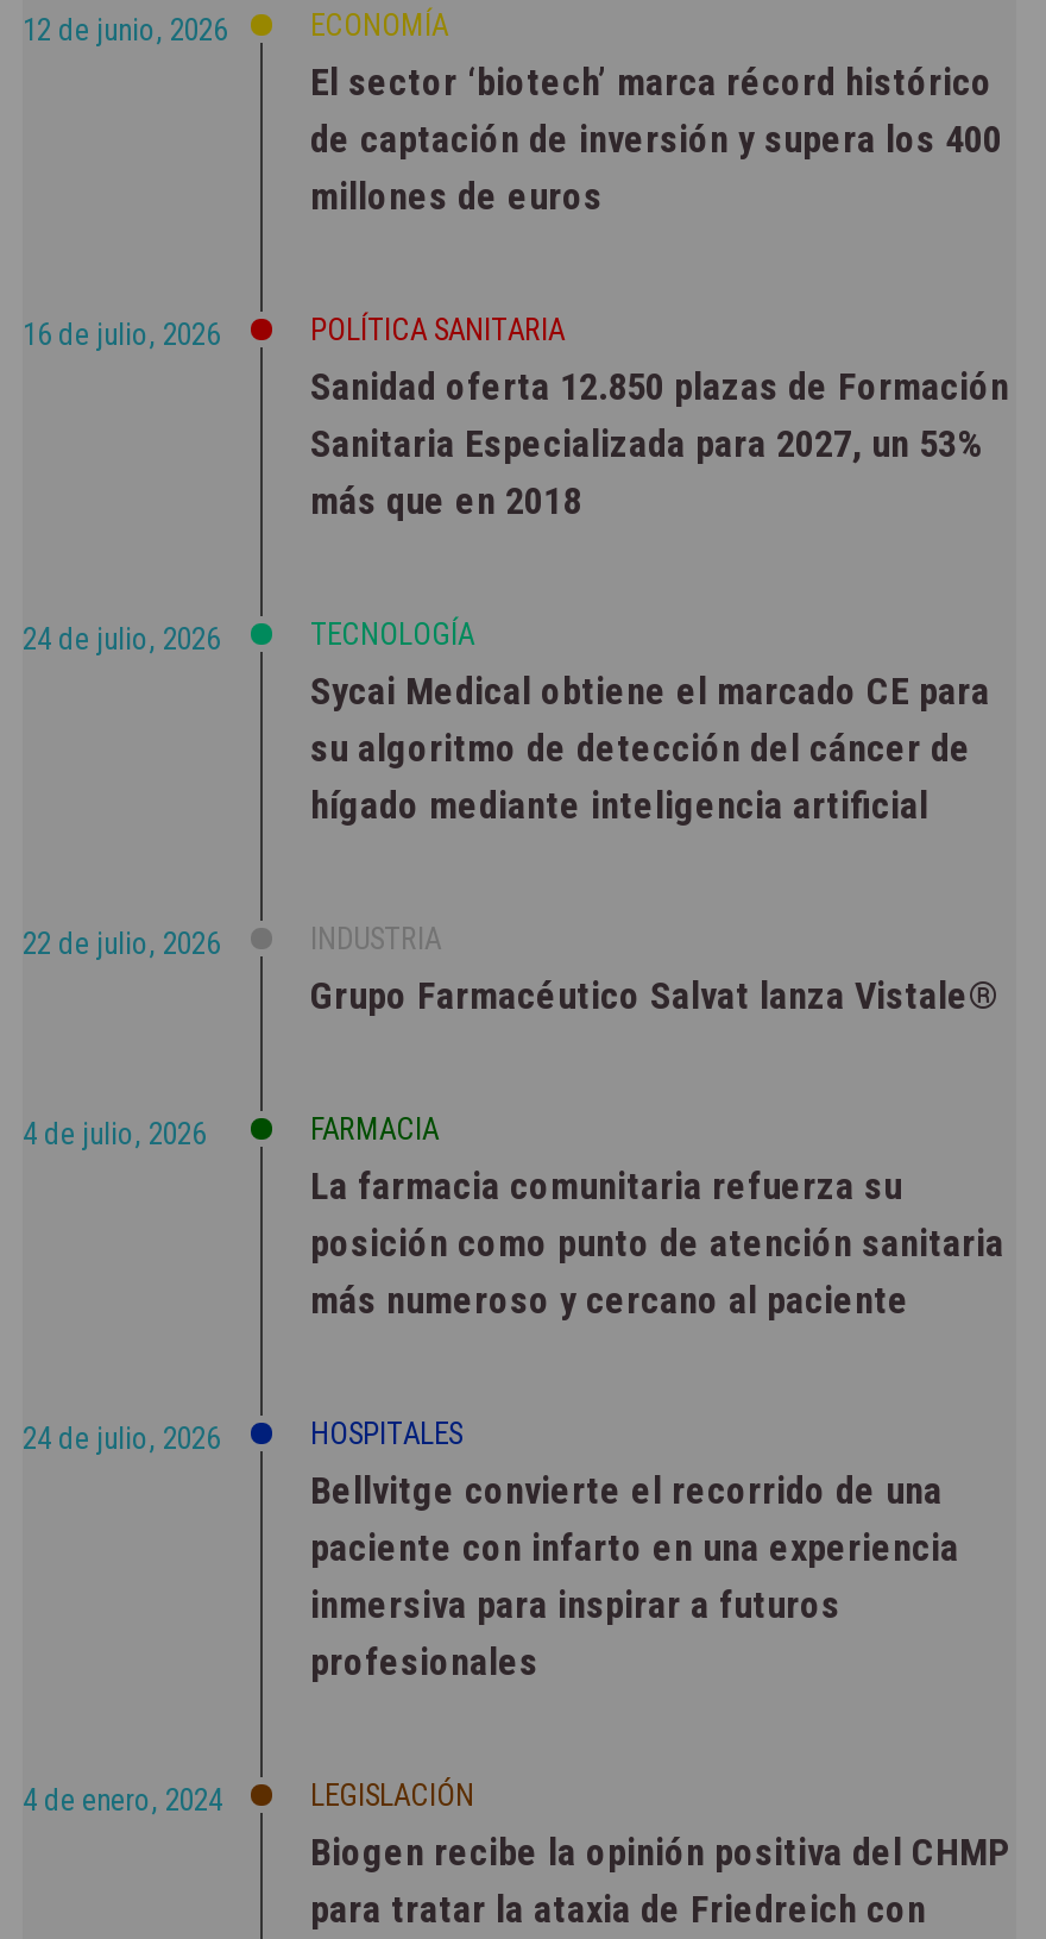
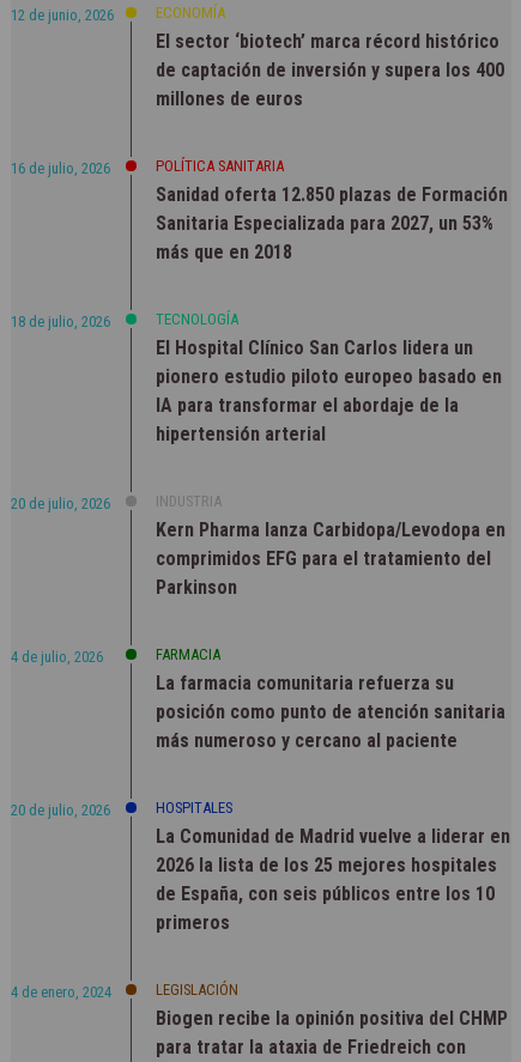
- 24 de julio, 2026
+ 18 de julio, 2026

- Sycai Medical obtiene el marcado CE para
- su algoritmo de detección del cáncer de
- hígado mediante inteligencia artificial
+ El Hospital Clínico San Carlos lidera un
+ pionero estudio piloto europeo basado en
+ IA para transformar el abordaje de la
+ hipertensión arterial

- 22 de julio, 2026
+ 20 de julio, 2026

- Grupo Farmacéutico Salvat lanza Vistale®
+ Kern Pharma lanza Carbidopa/Levodopa en
+ comprimidos EFG para el tratamiento del
+ Parkinson

- 24 de julio, 2026
+ 20 de julio, 2026

- Bellvitge convierte el recorrido de una
- paciente con infarto en una experiencia
- inmersiva para inspirar a futuros
- profesionales
+ La Comunidad de Madrid vuelve a liderar en
+ 2026 la lista de los 25 mejores hospitales
+ de España, con seis públicos entre los 10
+ primeros
